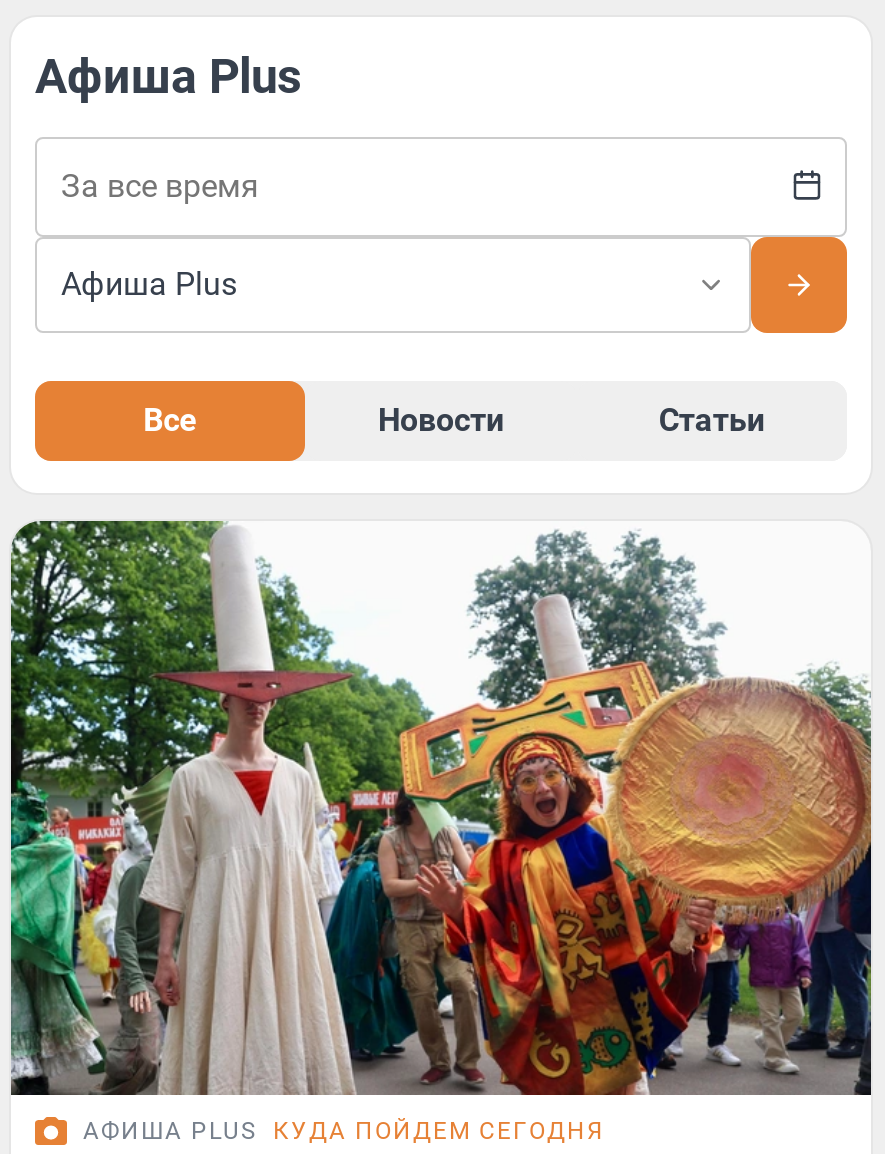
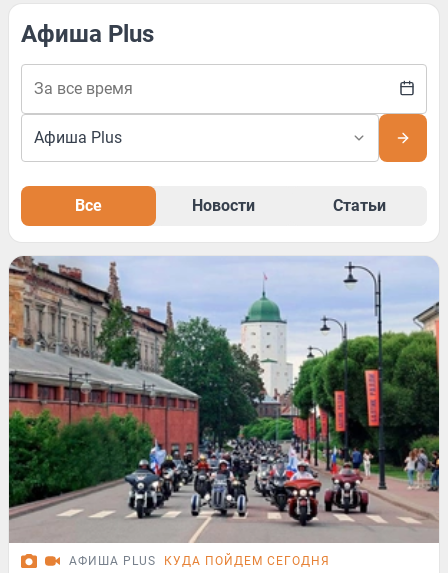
- [image]
+ [image]
